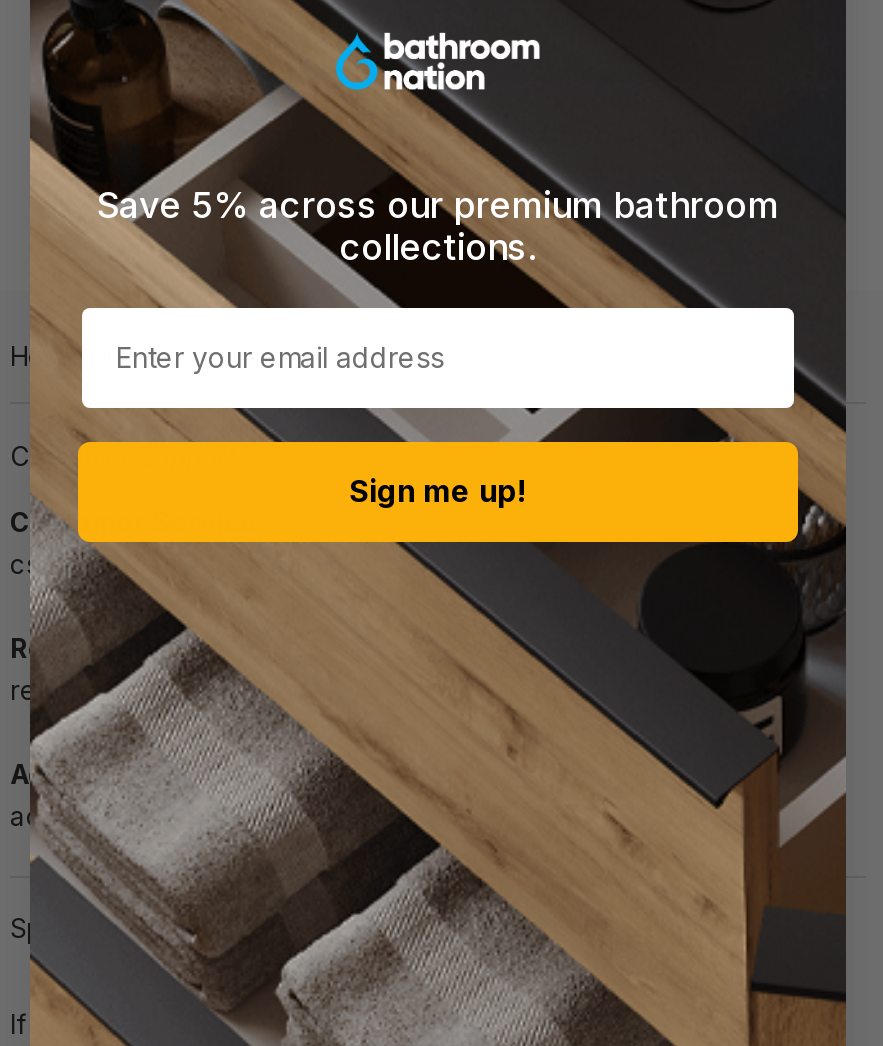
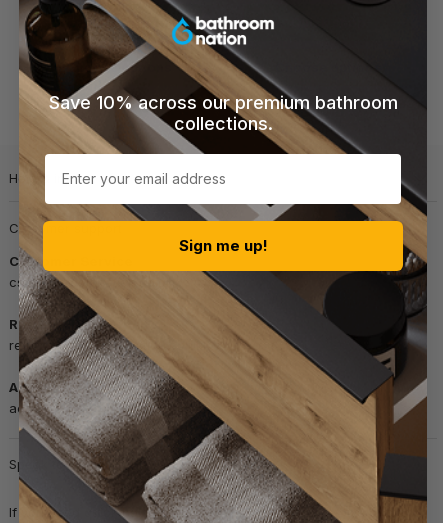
- Save 5% across our premium bathroom
+ Save 10% across our premium bathroom
